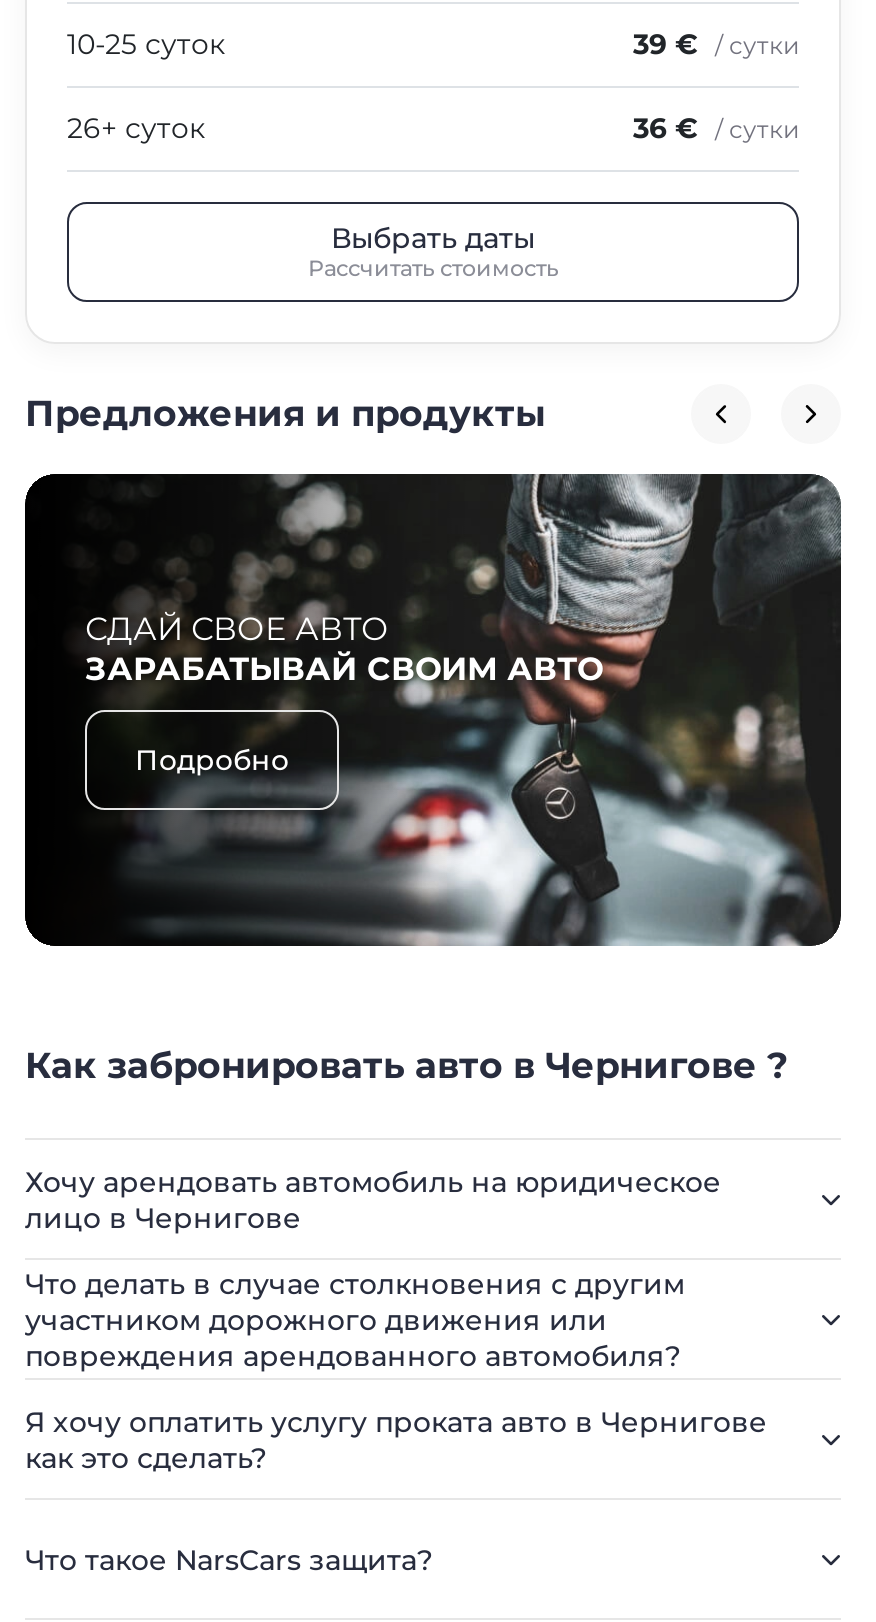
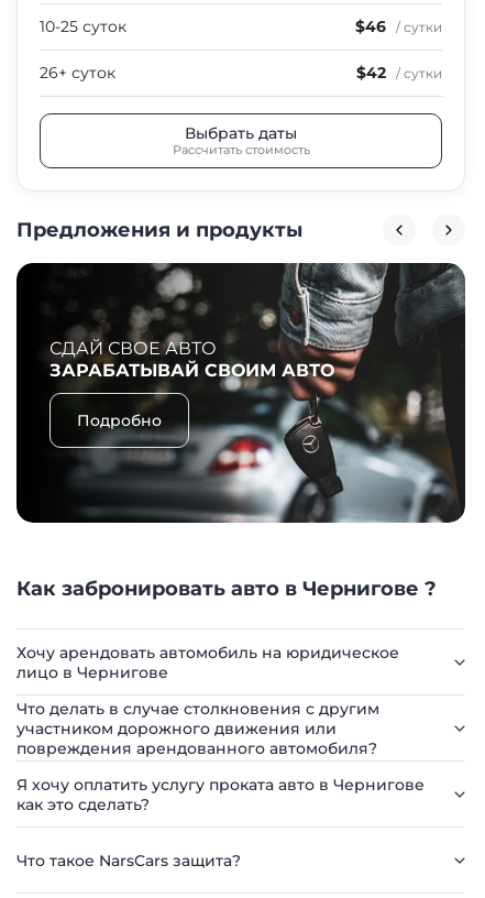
- 39 € / сутки
+ $46 / сутки

- 36 € / сутки
+ $42 / сутки
